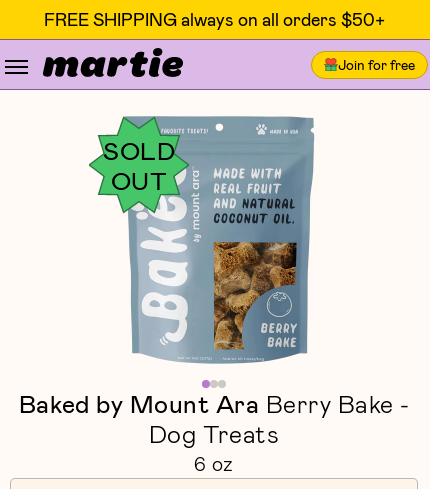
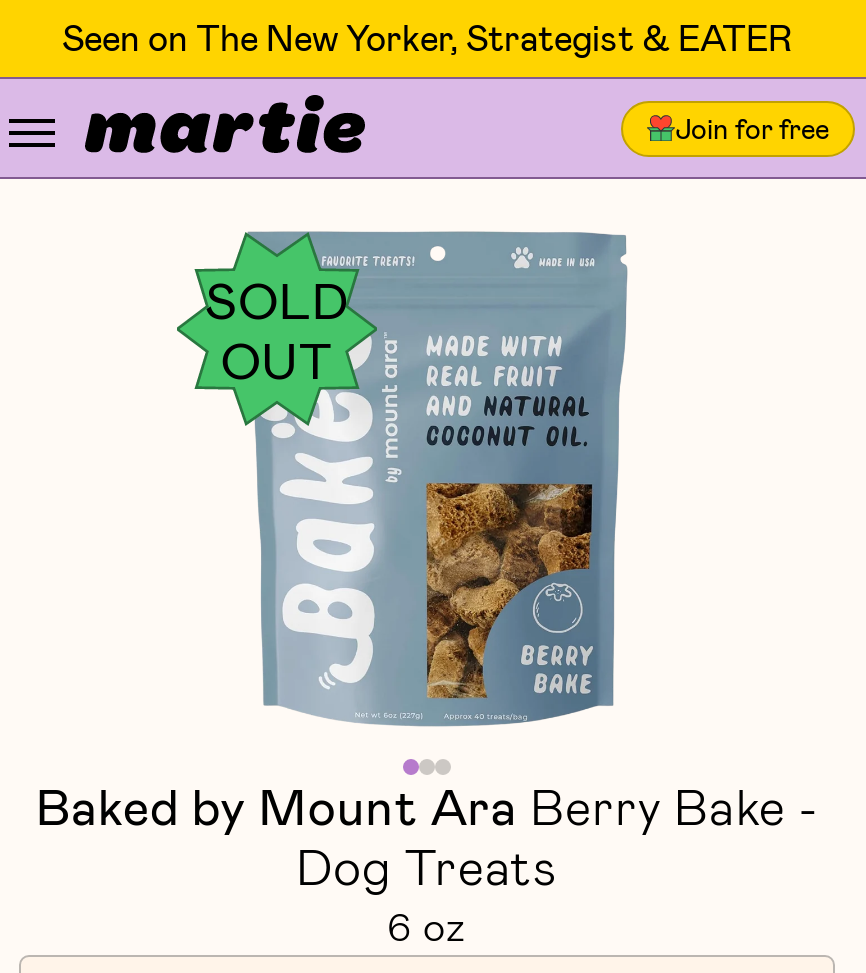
- FREE SHIPPING always on all orders $50+
+ Seen on The New Yorker, Strategist & EATER
